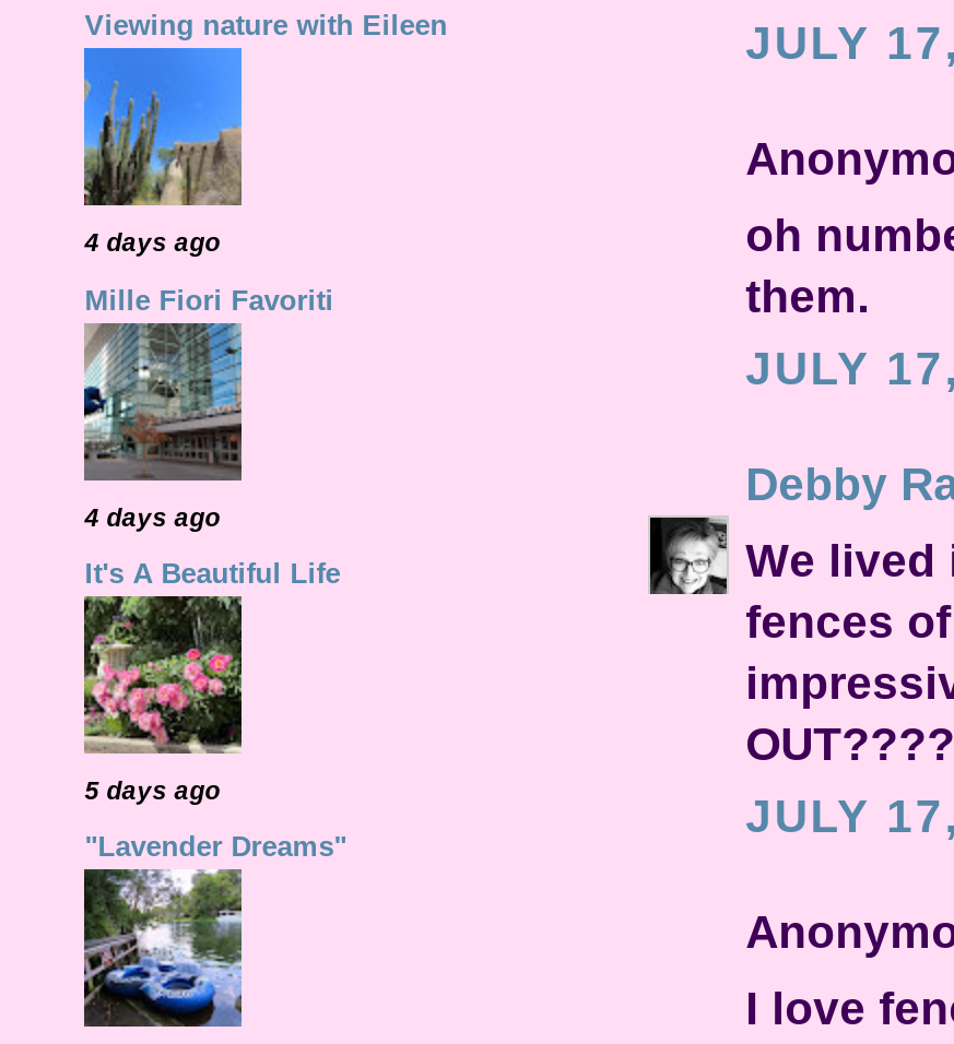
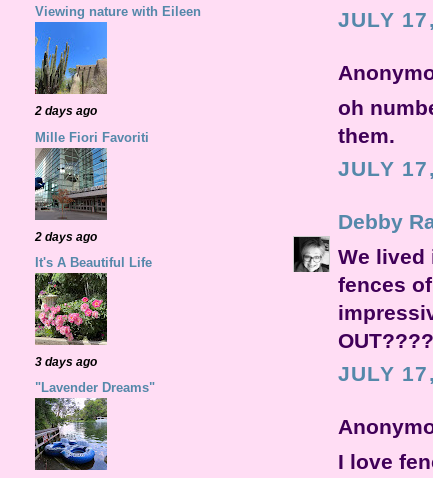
- 4 days ago
+ 2 days ago

- 4 days ago
+ 2 days ago

- 5 days ago
+ 3 days ago
